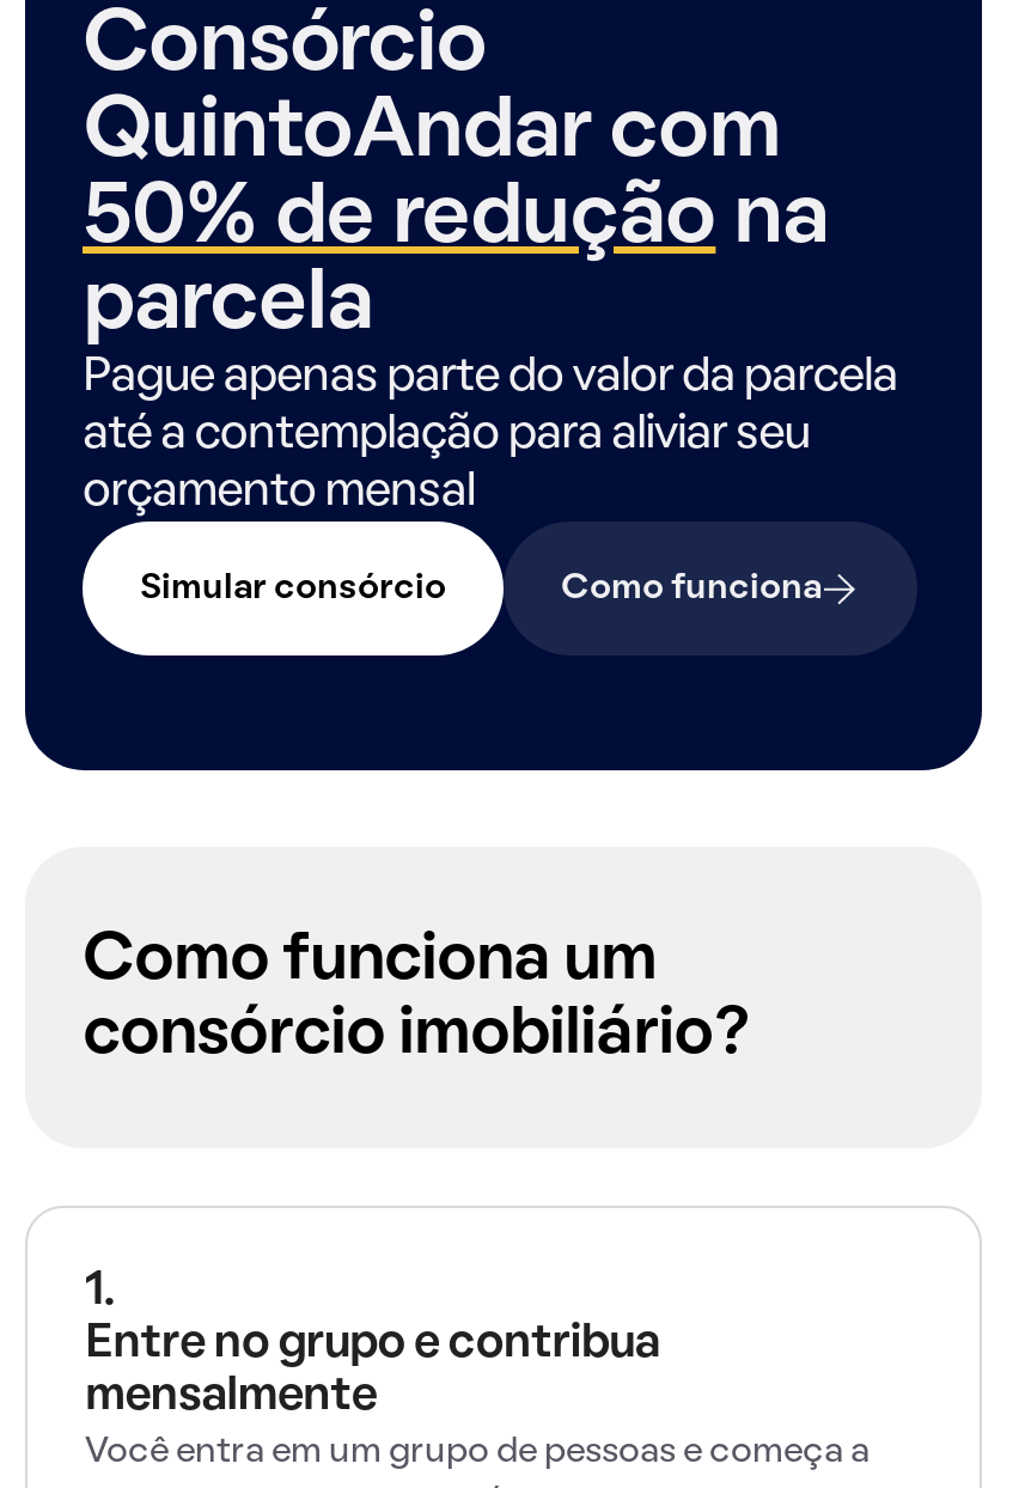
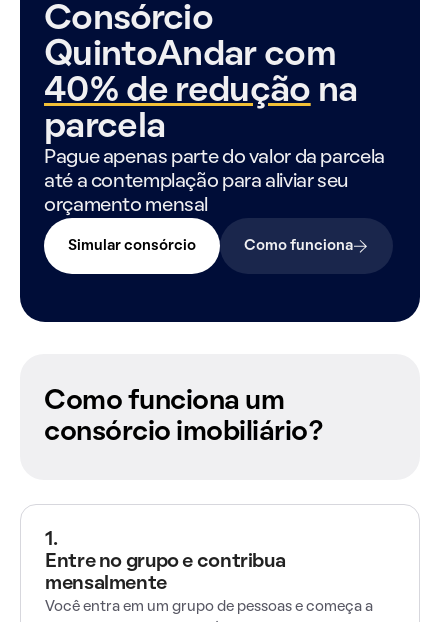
- 50% de redução na
+ 40% de redução na
